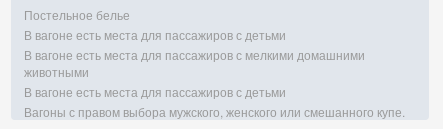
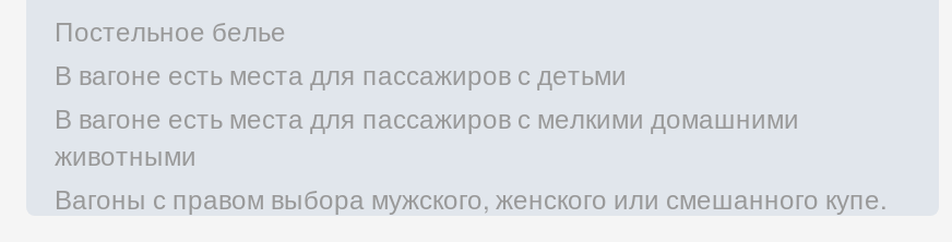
- В вагоне есть места для пассажиров с детьми
